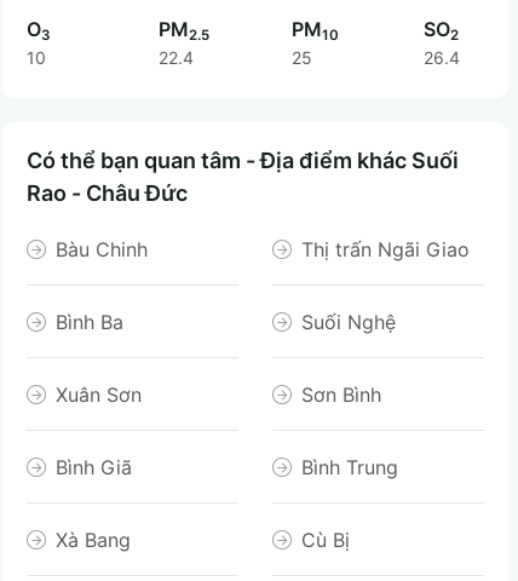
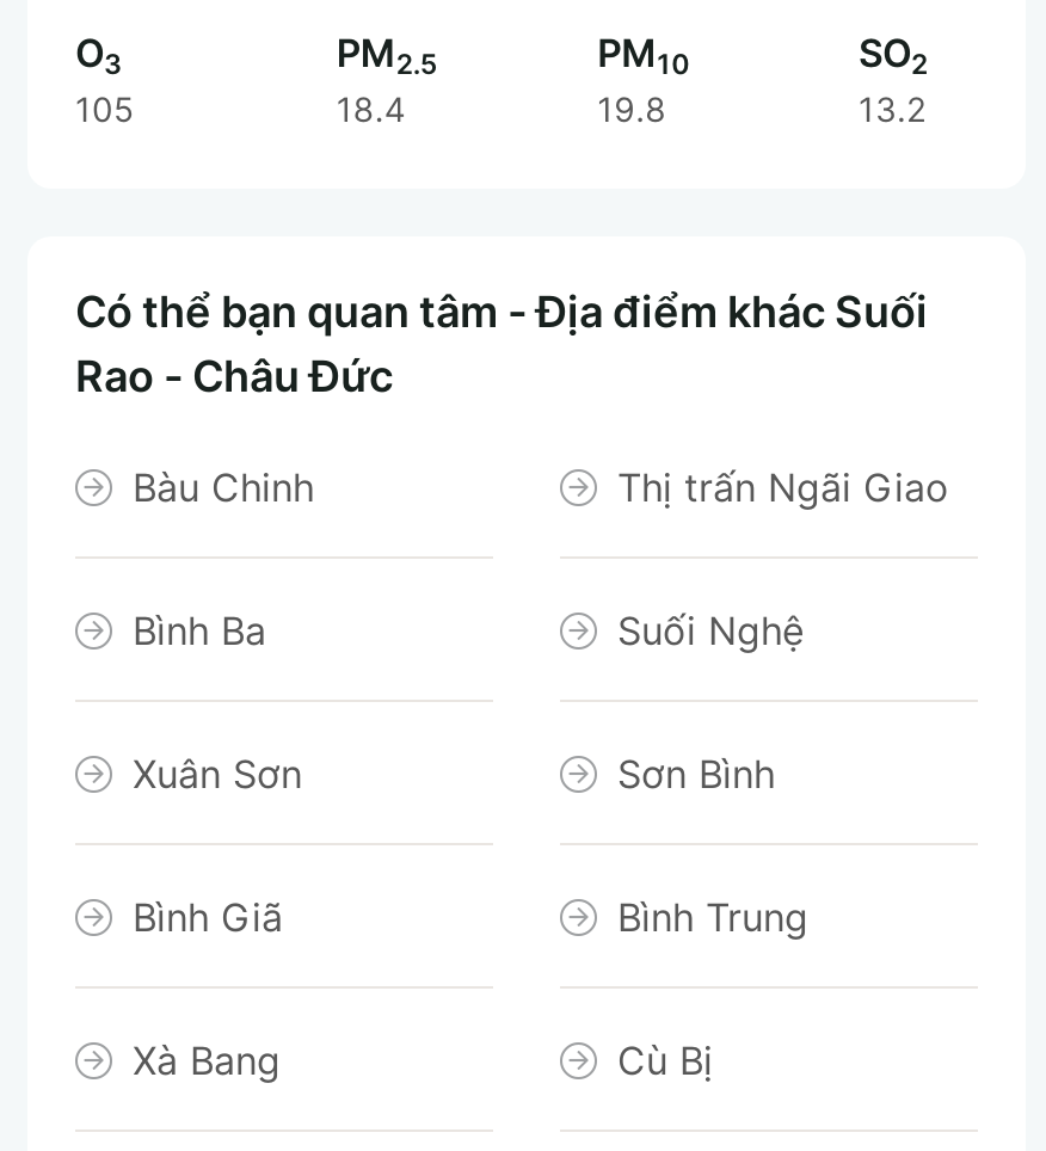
- 10
+ 105

- 22.4
+ 18.4

- 25
+ 19.8

- 26.4
+ 13.2
